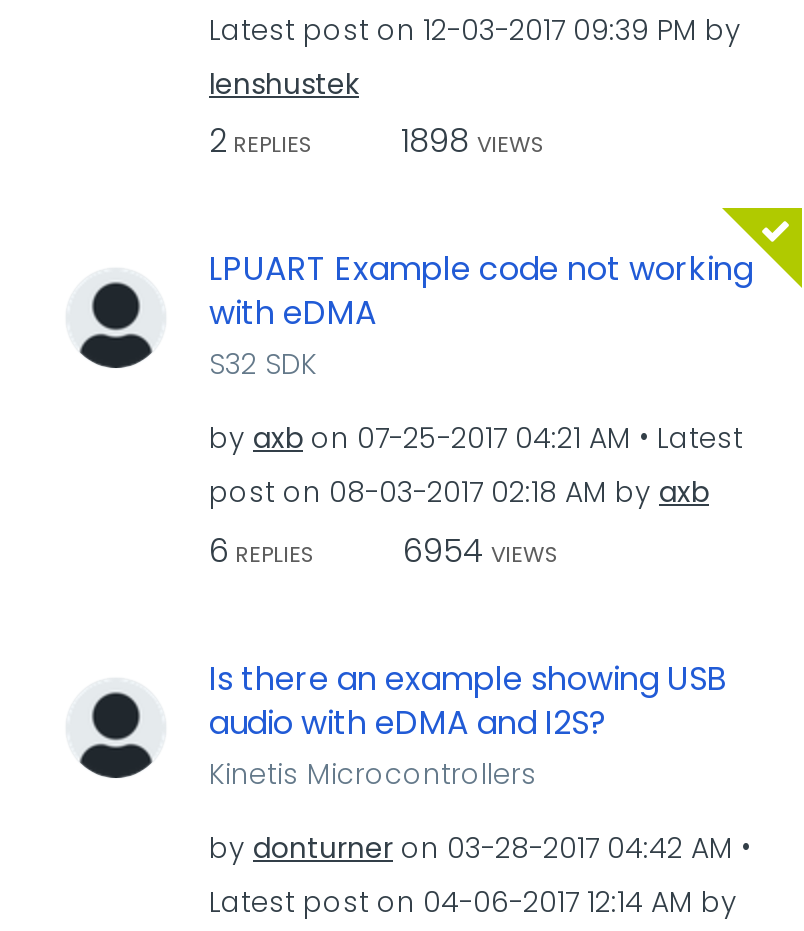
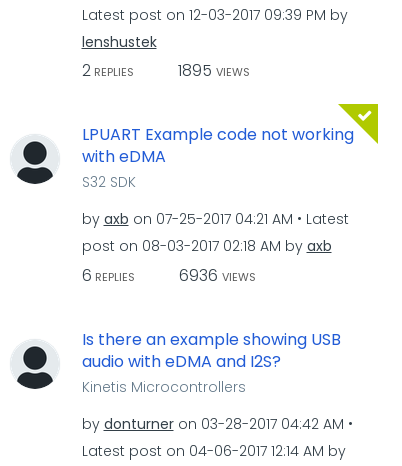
- 2 REPLIES 1898 VIEWS
+ 2 REPLIES 1895 VIEWS

- 6 REPLIES 6954 VIEWS
+ 6 REPLIES 6936 VIEWS
